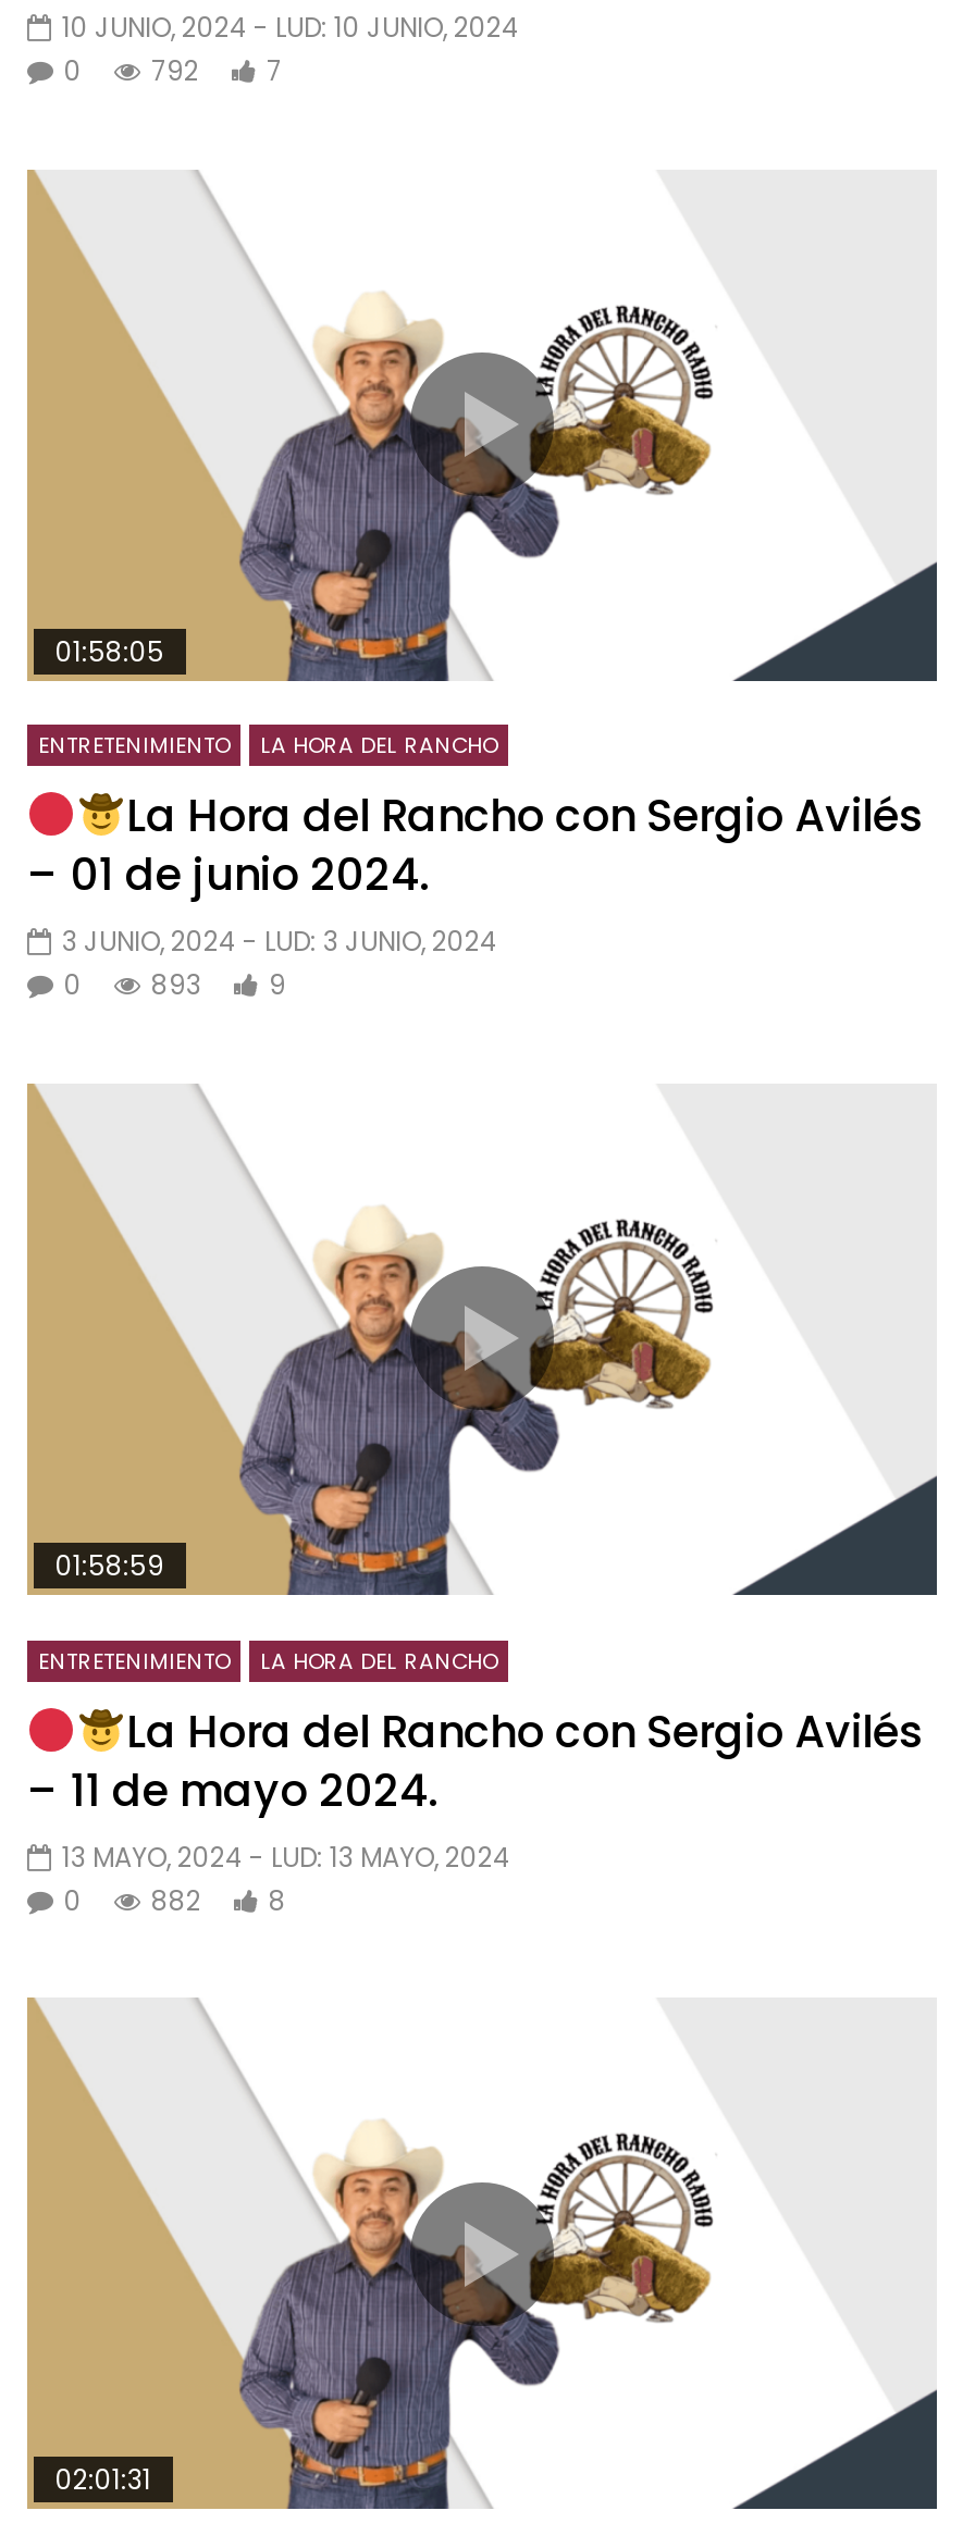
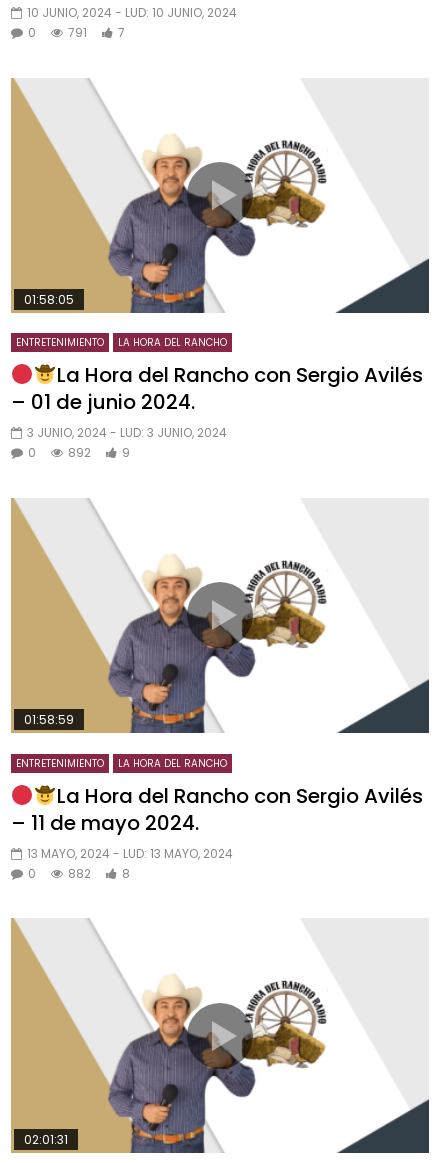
- 0 792 7
+ 0 791 7

- 0 893 9
+ 0 892 9
